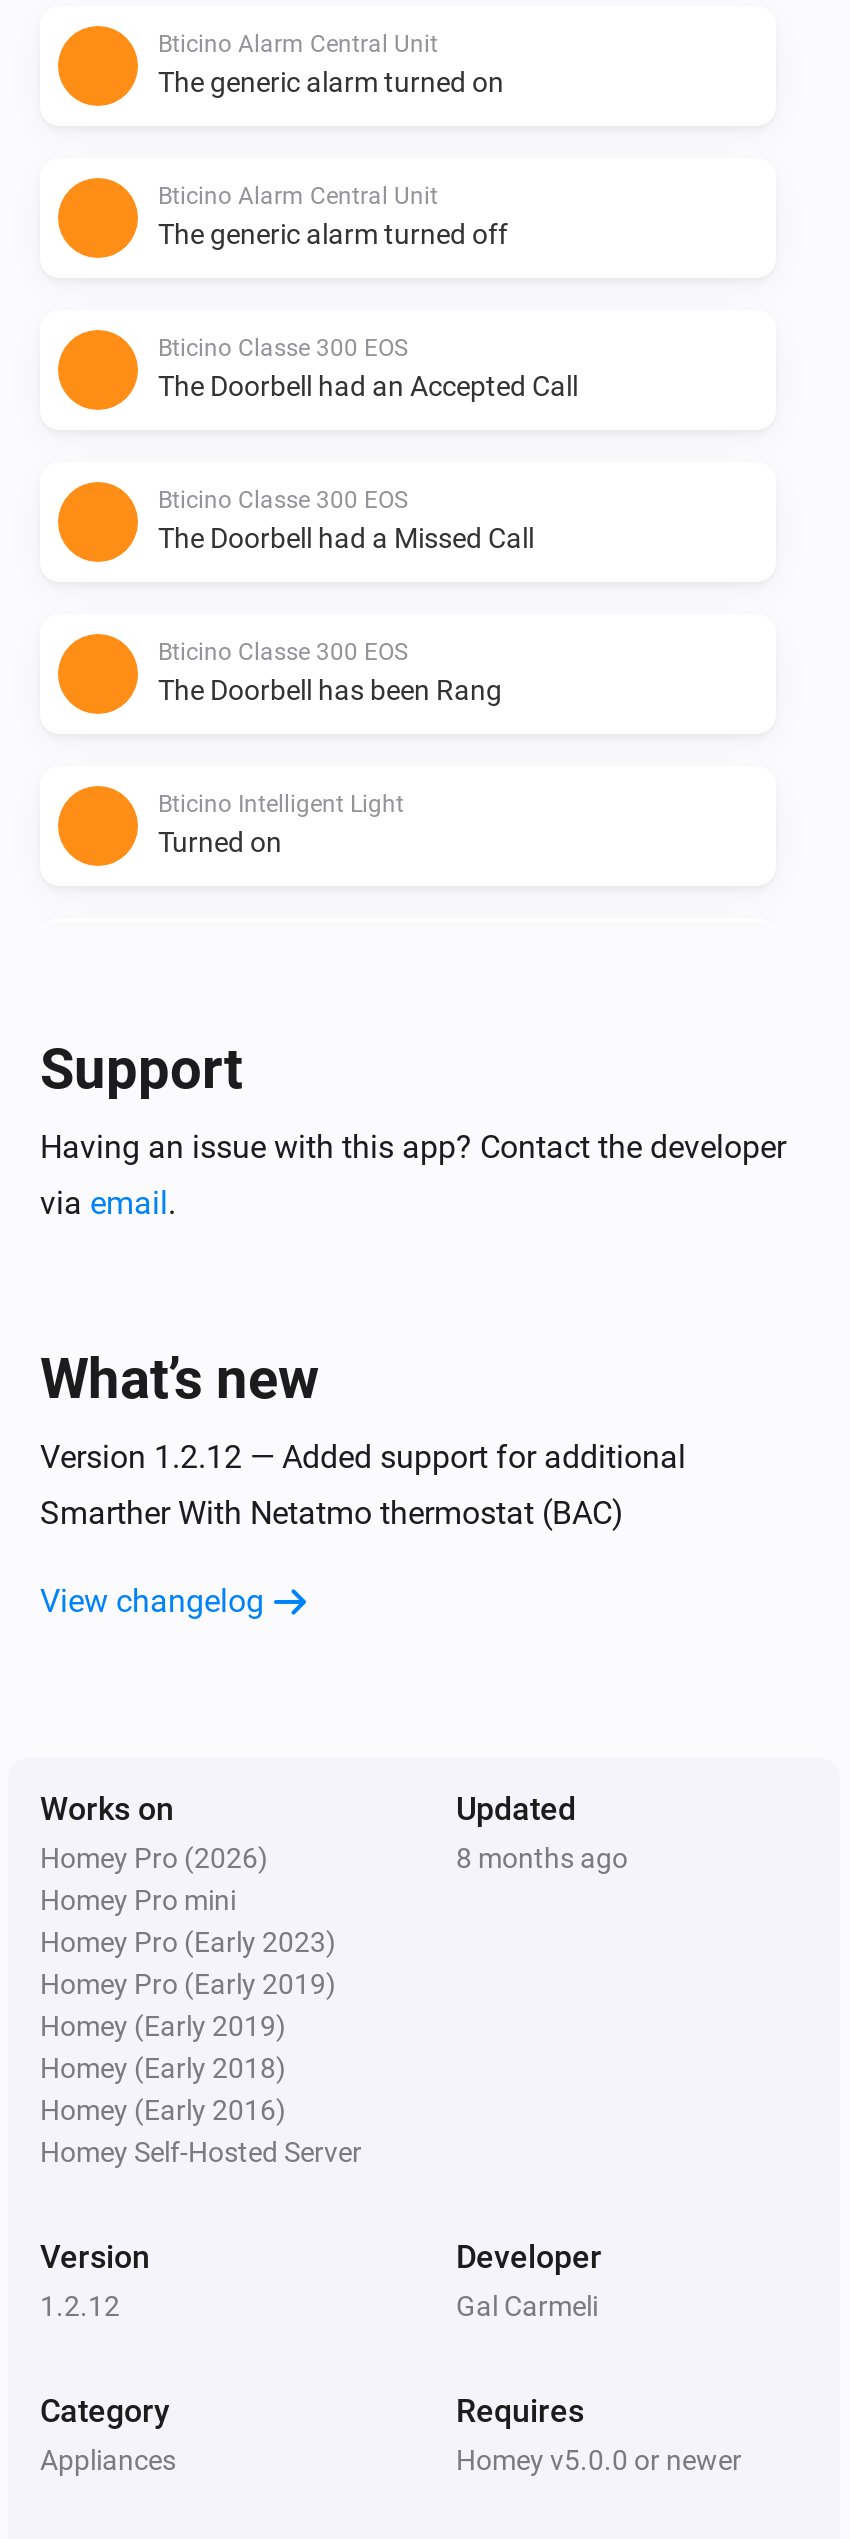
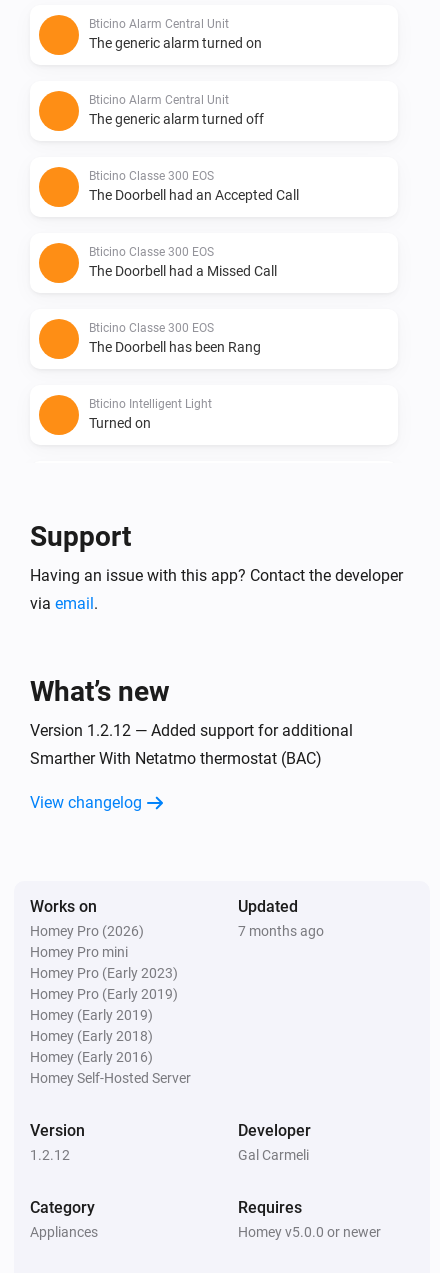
- 8 months ago
+ 7 months ago
